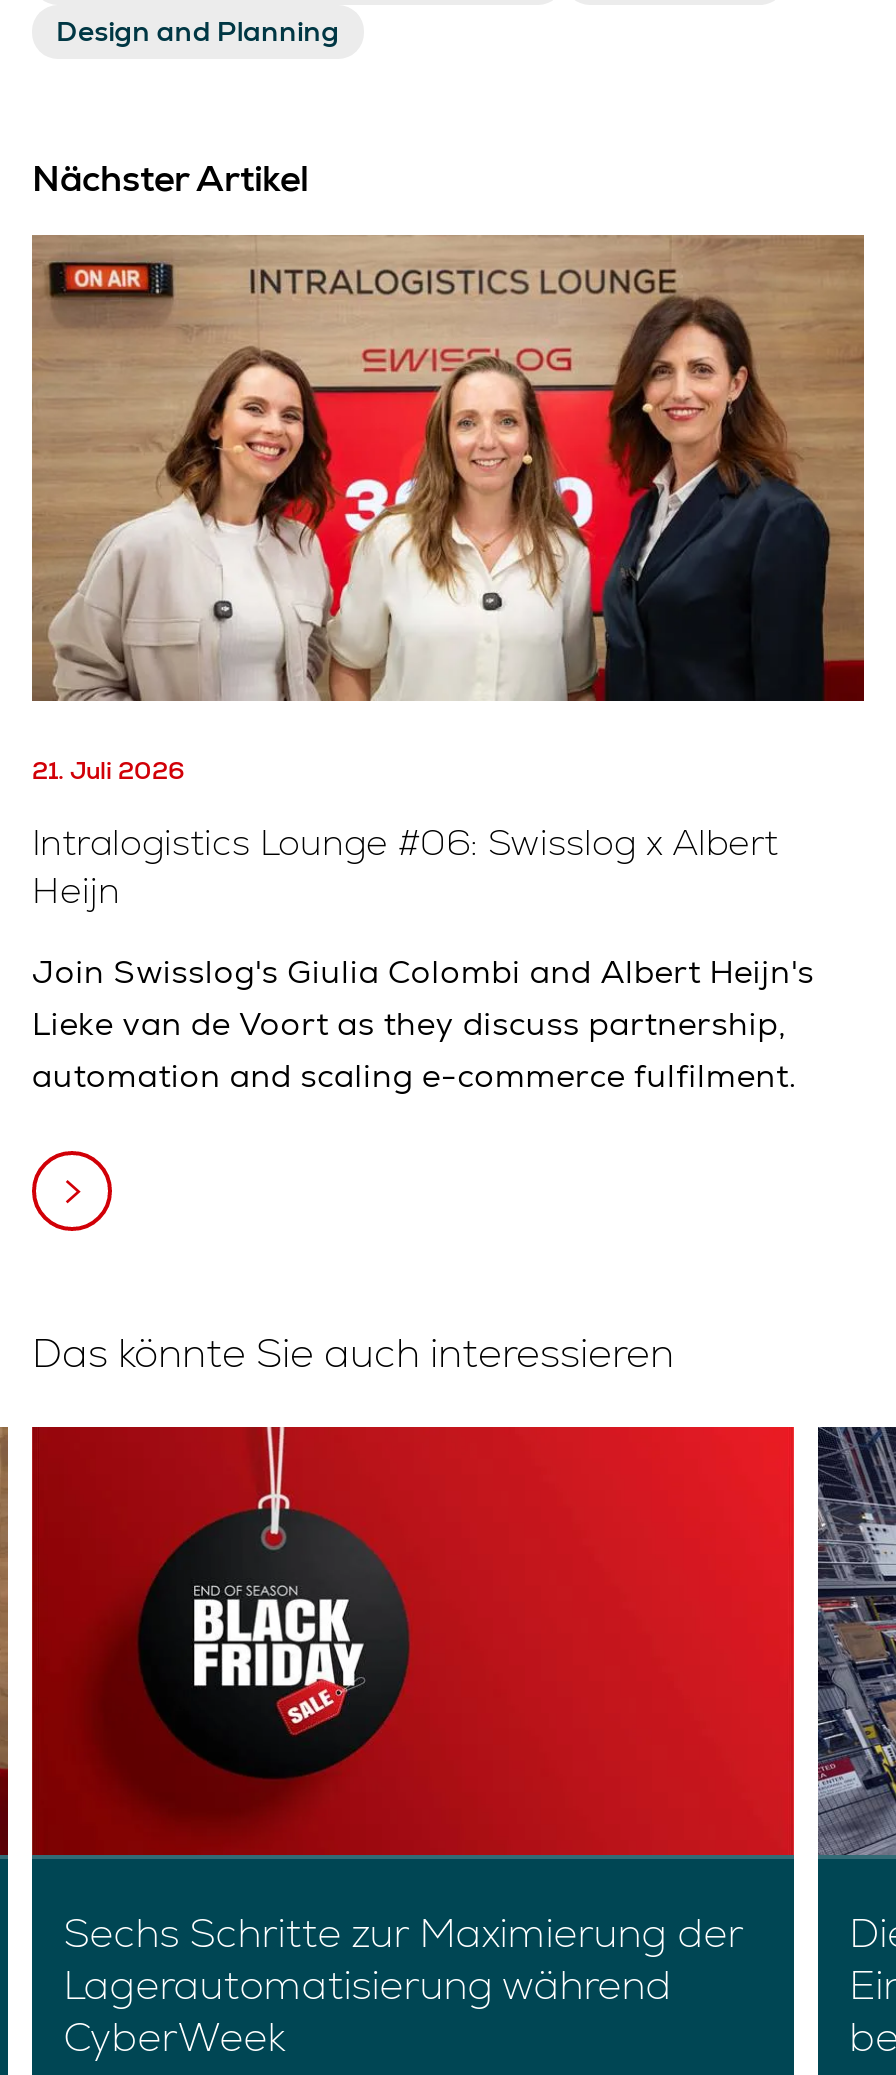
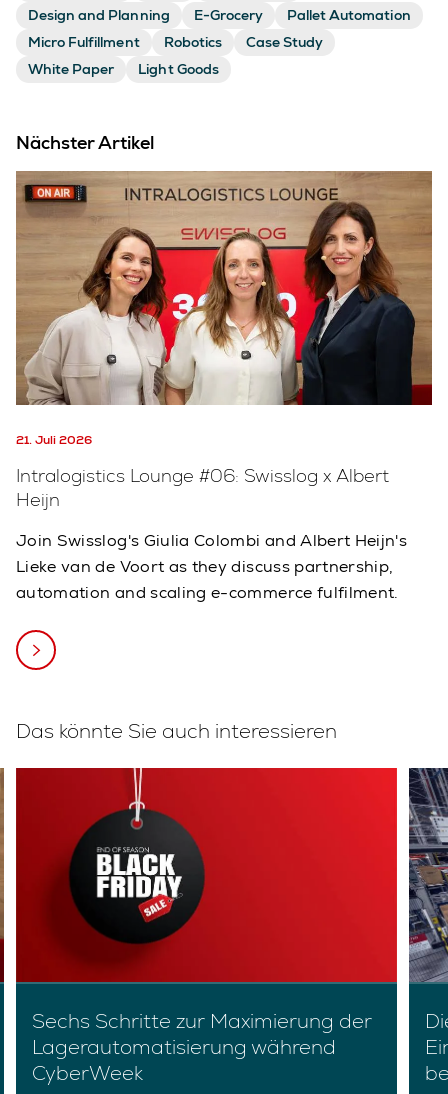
+ E-Grocery
+ Pallet Automation
+ Micro Fulfillment
+ Robotics
+ Case Study
+ White Paper
+ Light Goods
